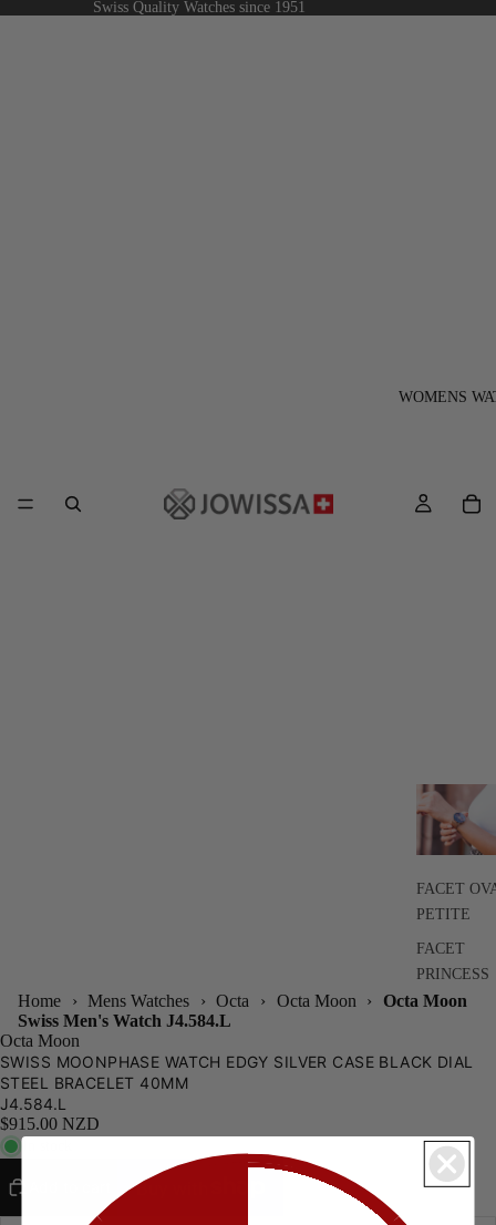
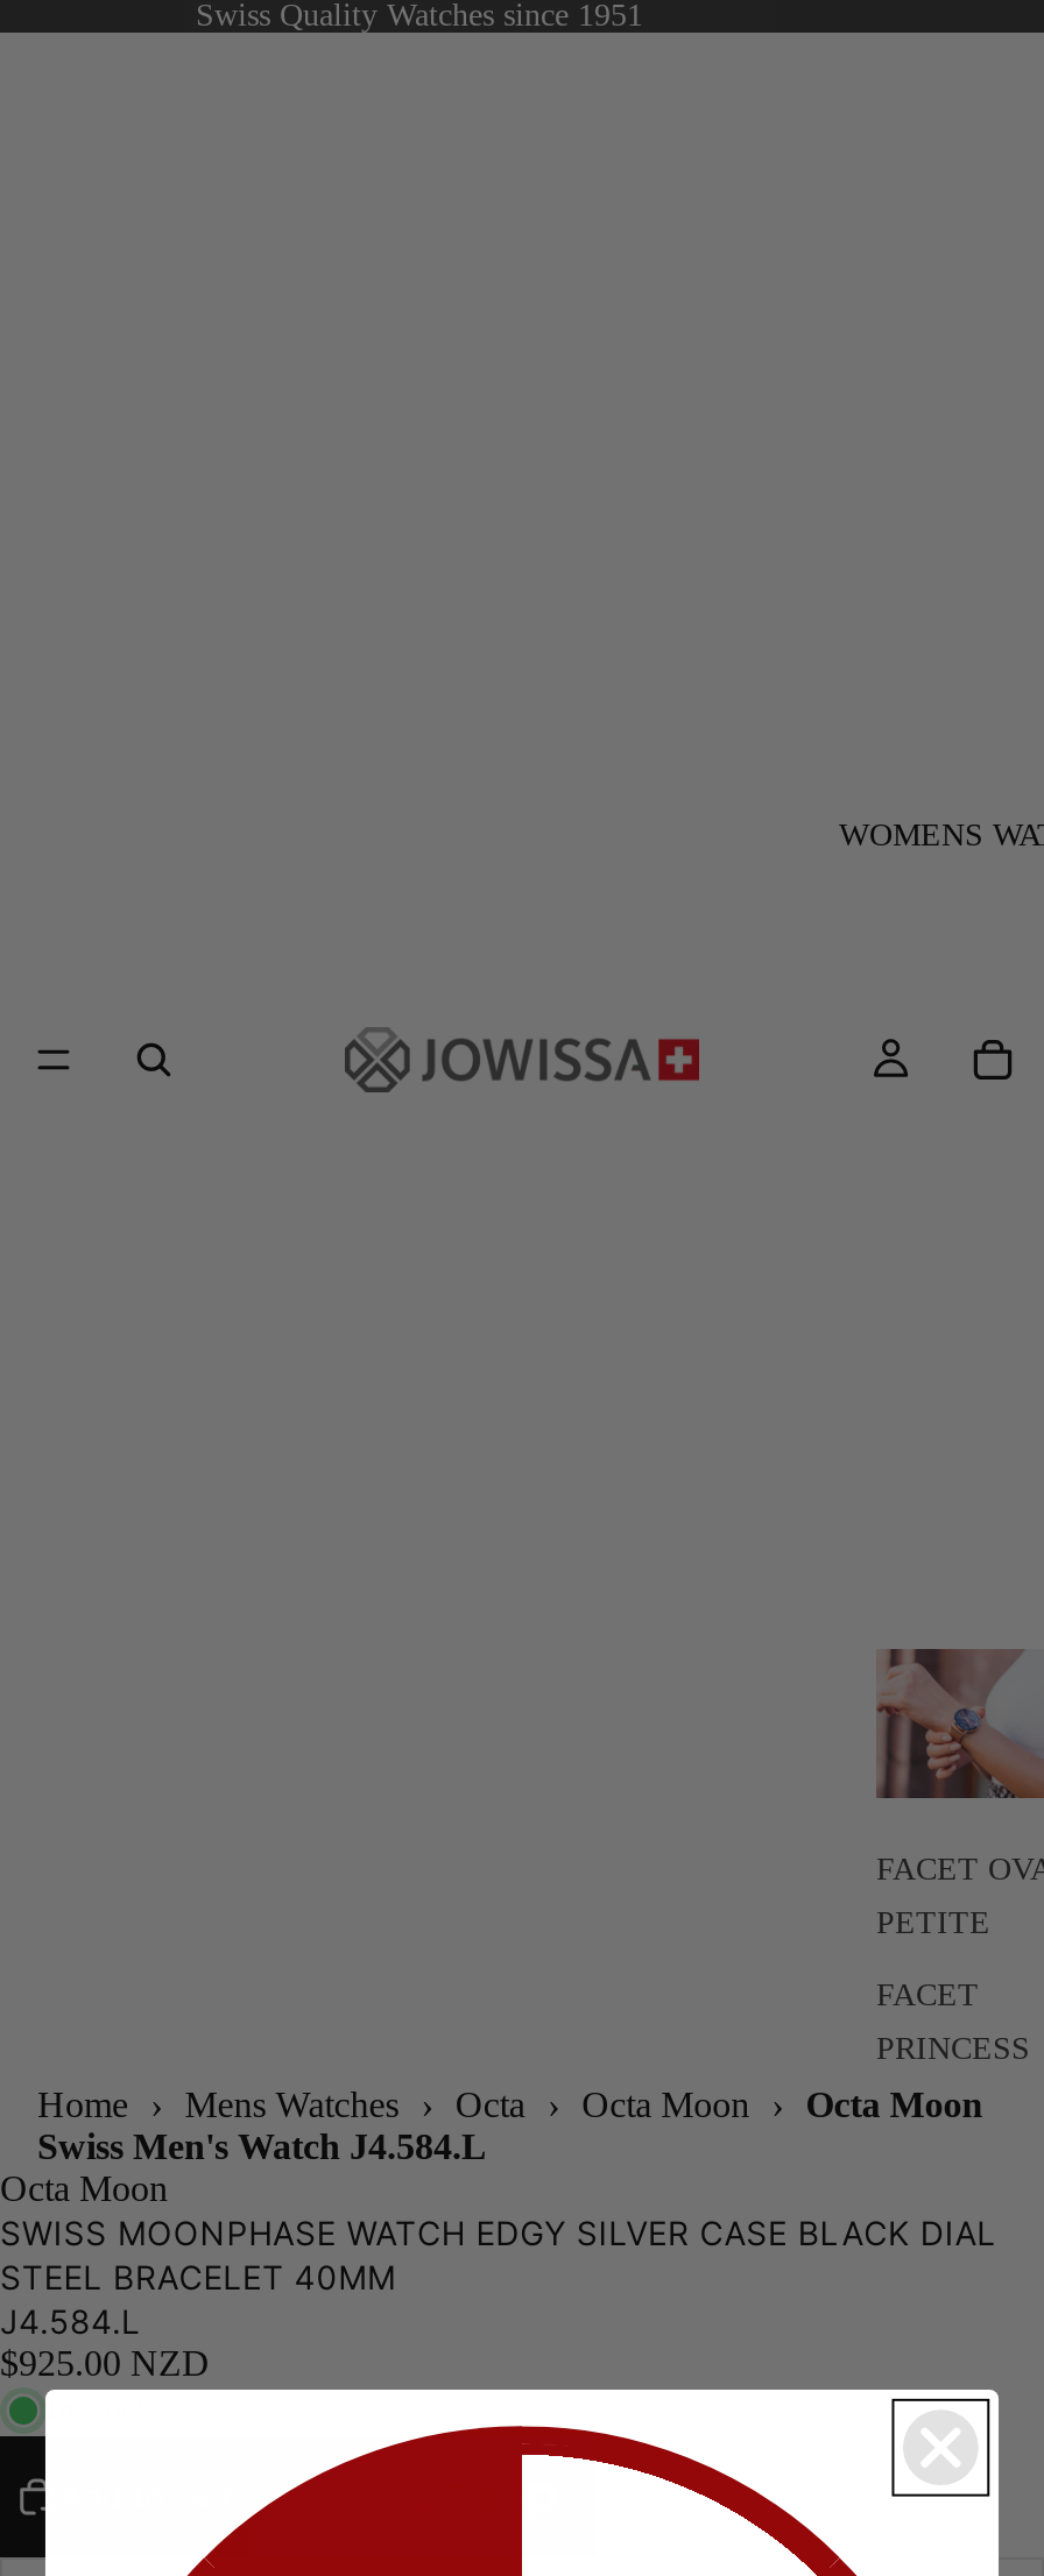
- $915.00 NZD
+ $925.00 NZD
